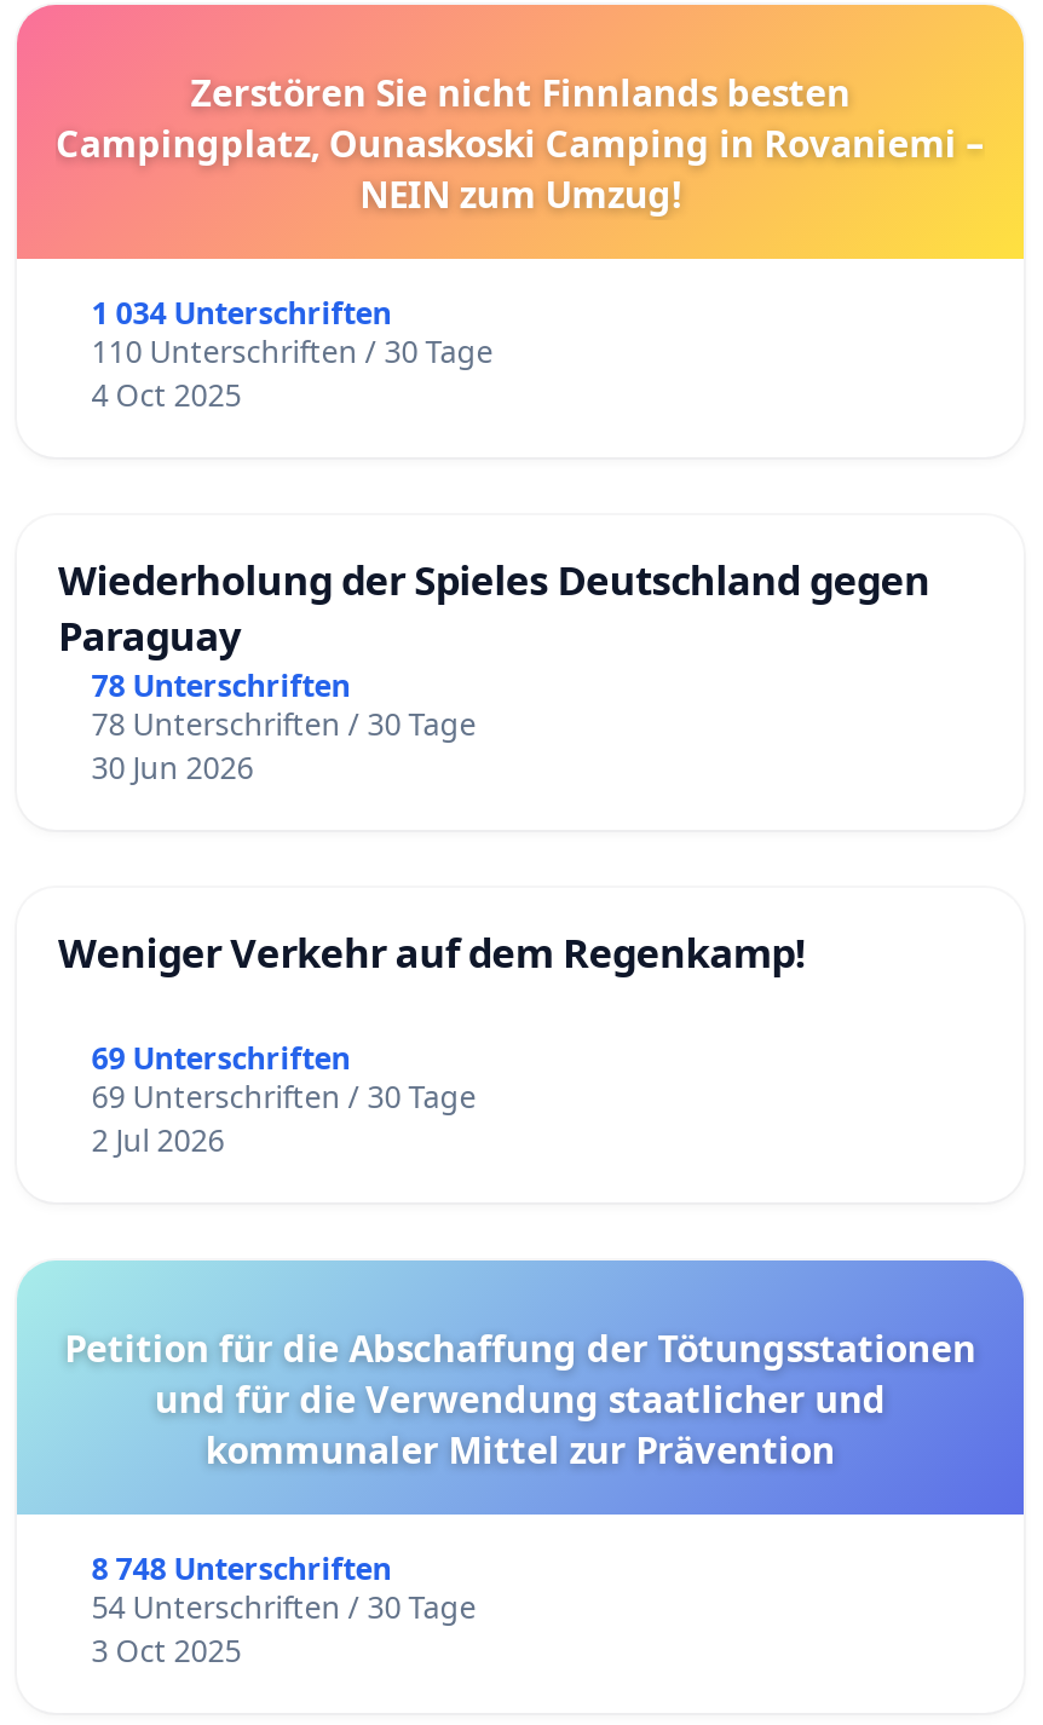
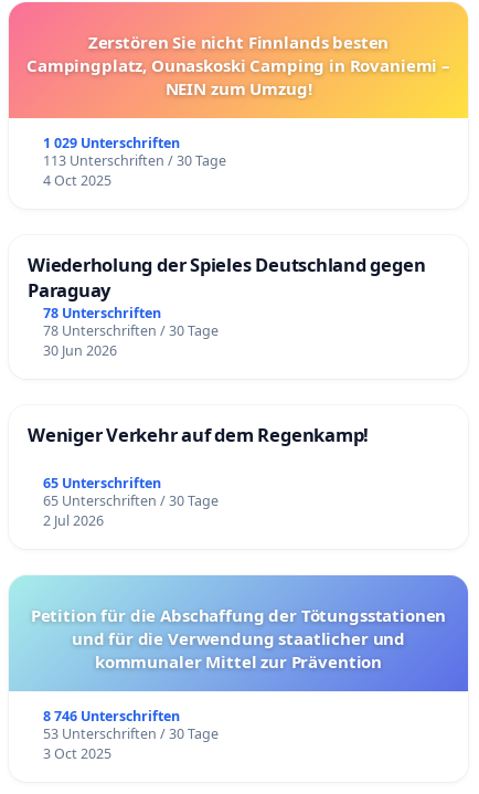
- 1 034 Unterschriften
+ 1 029 Unterschriften

- 110 Unterschriften / 30 Tage
+ 113 Unterschriften / 30 Tage

- 69 Unterschriften
+ 65 Unterschriften

- 69 Unterschriften / 30 Tage
+ 65 Unterschriften / 30 Tage

- 8 748 Unterschriften
+ 8 746 Unterschriften

- 54 Unterschriften / 30 Tage
+ 53 Unterschriften / 30 Tage
